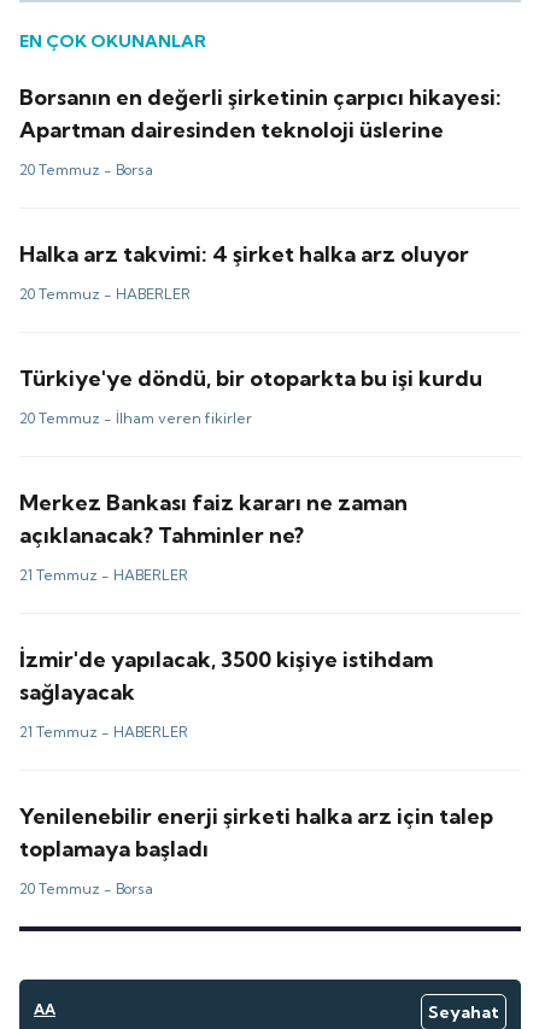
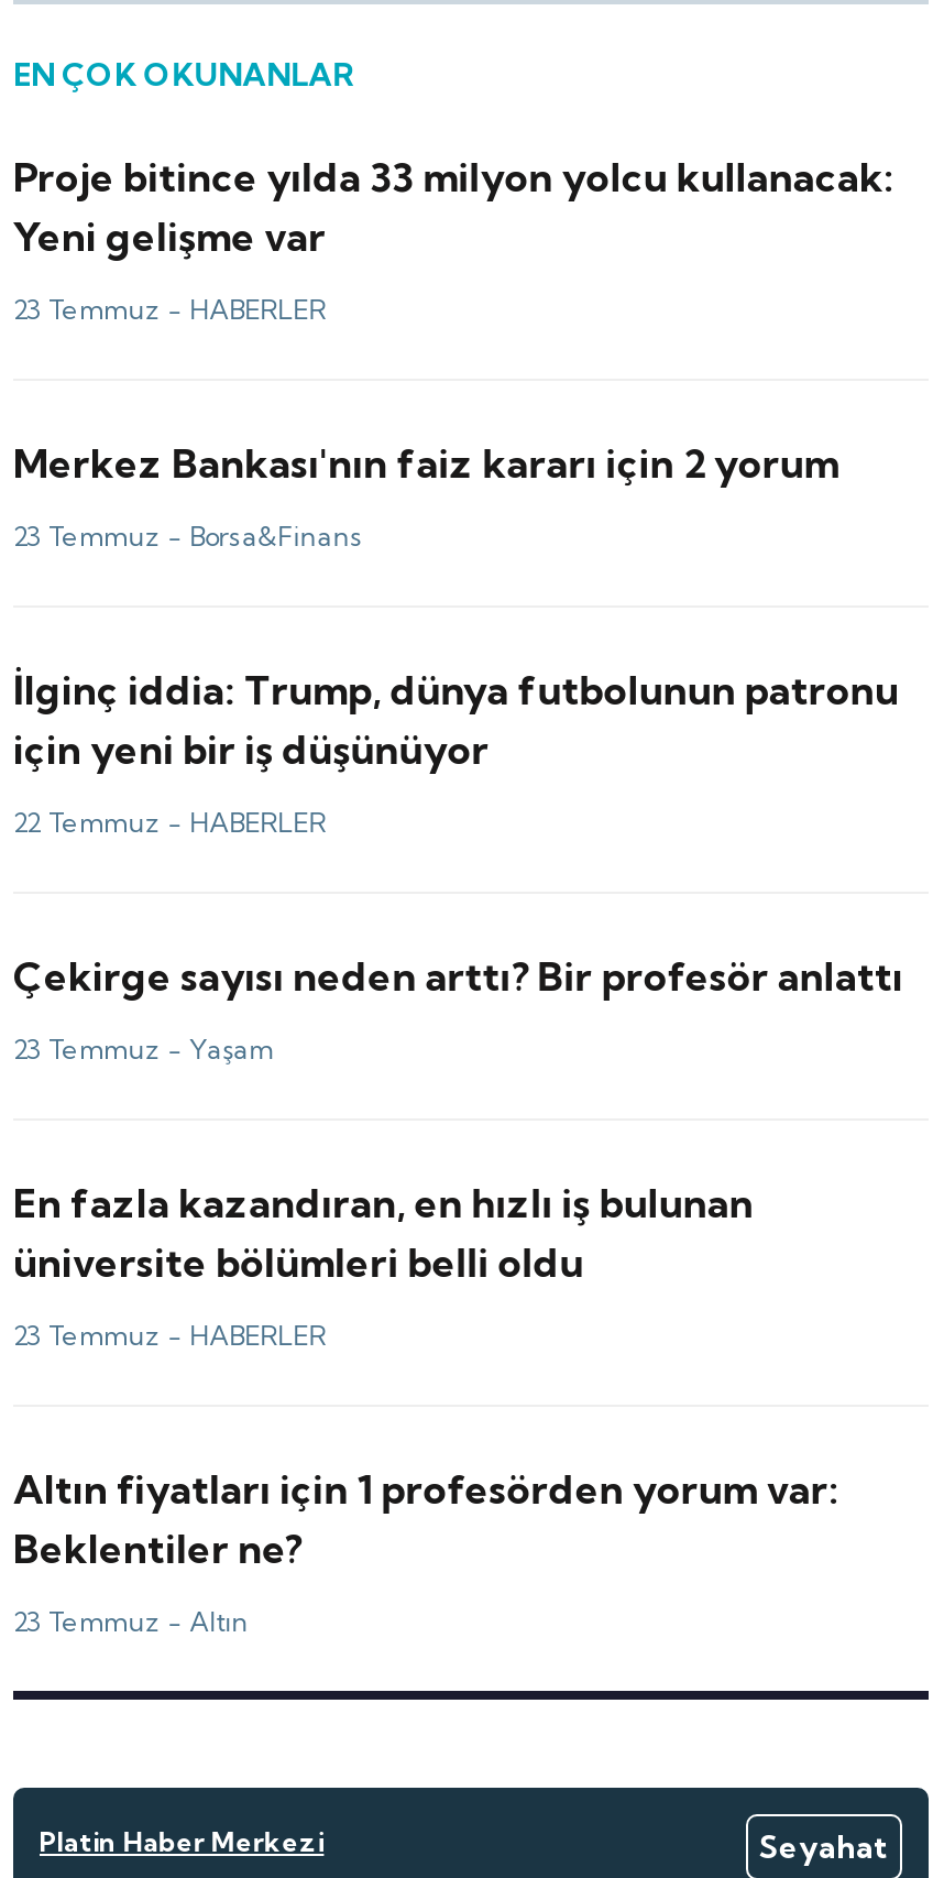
- Borsanın en değerli şirketinin çarpıcı hikayesi:
- Apartman dairesinden teknoloji üslerine
+ Proje bitince yılda 33 milyon yolcu kullanacak:
+ Yeni gelişme var

- 20 Temmuz - Borsa
+ 23 Temmuz - HABERLER

- Halka arz takvimi: 4 şirket halka arz oluyor
+ Merkez Bankası'nın faiz kararı için 2 yorum

- 20 Temmuz - HABERLER
+ 23 Temmuz - Borsa&Finans

- Türkiye'ye döndü, bir otoparkta bu işi kurdu
+ İlginç iddia: Trump, dünya futbolunun patronu
+ için yeni bir iş düşünüyor

- 20 Temmuz - İlham veren fikirler
+ 22 Temmuz - HABERLER

- Merkez Bankası faiz kararı ne zaman
- açıklanacak? Tahminler ne?
+ Çekirge sayısı neden arttı? Bir profesör anlattı

- 21 Temmuz - HABERLER
+ 23 Temmuz - Yaşam

- İzmir'de yapılacak, 3500 kişiye istihdam
- sağlayacak
+ En fazla kazandıran, en hızlı iş bulunan
+ üniversite bölümleri belli oldu

- 21 Temmuz - HABERLER
+ 23 Temmuz - HABERLER

- Yenilenebilir enerji şirketi halka arz için talep
- toplamaya başladı
+ Altın fiyatları için 1 profesörden yorum var:
+ Beklentiler ne?

- 20 Temmuz - Borsa
+ 23 Temmuz - Altın

- AA
+ Platin Haber Merkezi
